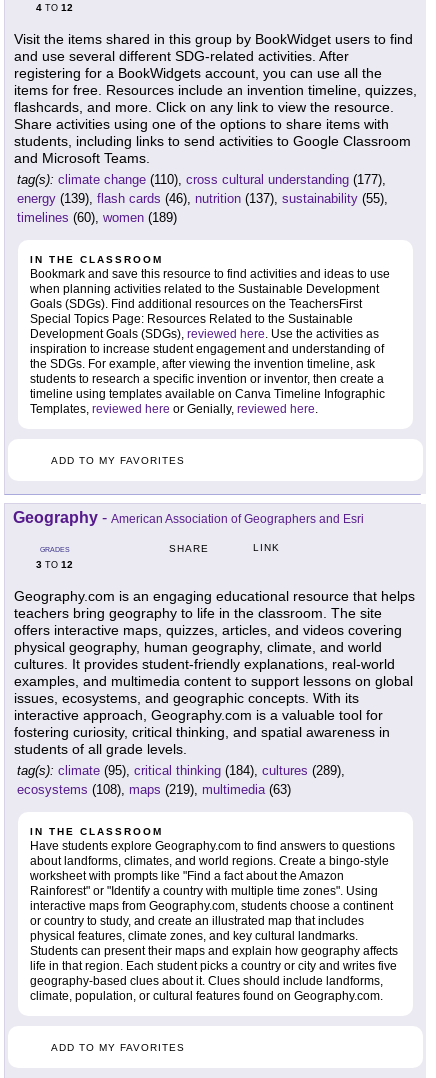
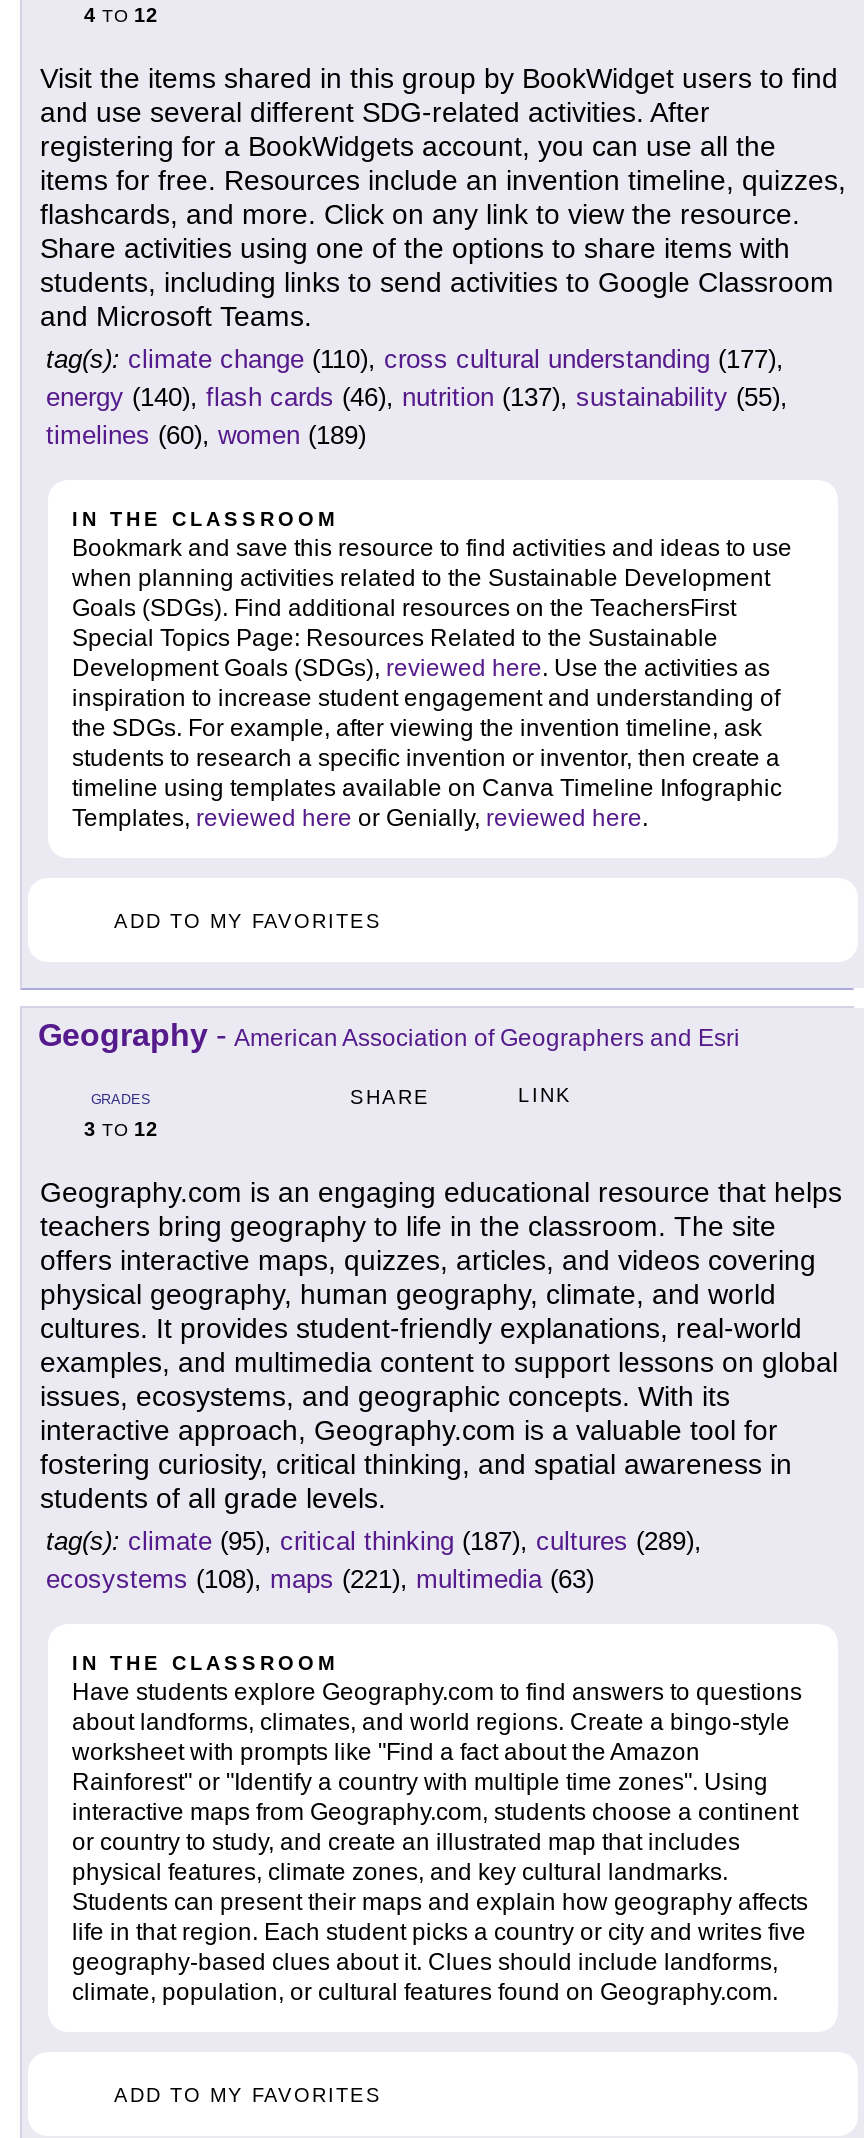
- energy (139), flash cards (46), nutrition (137), sustainability (55),
+ energy (140), flash cards (46), nutrition (137), sustainability (55),

- tag(s): climate (95), critical thinking (184), cultures (289),
+ tag(s): climate (95), critical thinking (187), cultures (289),

- ecosystems (108), maps (219), multimedia (63)
+ ecosystems (108), maps (221), multimedia (63)
